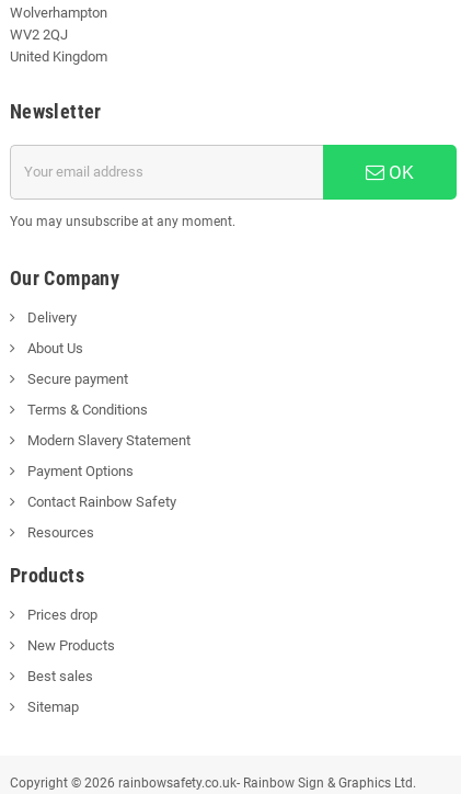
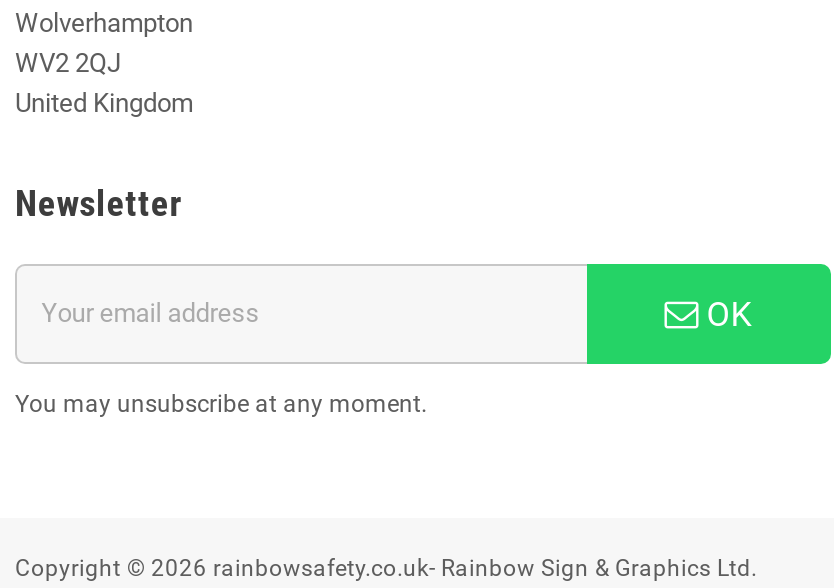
- Our Company
- Delivery
- About Us
- Secure payment
- Terms & Conditions
- Modern Slavery Statement
- Payment Options
- Contact Rainbow Safety
- Resources
- Products
- Prices drop
- New Products
- Best sales
- Sitemap
